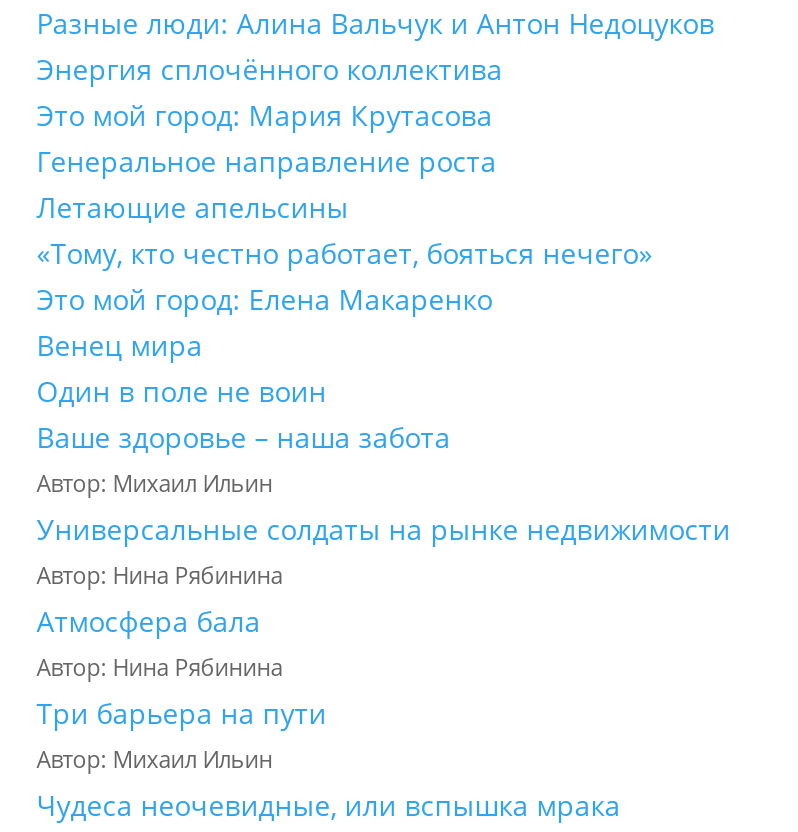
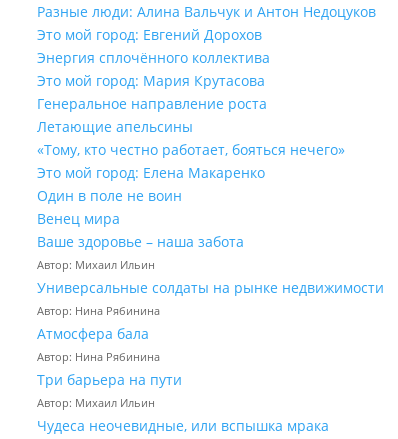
+ Это мой город: Евгений Дорохов

moved down: Венец мира
